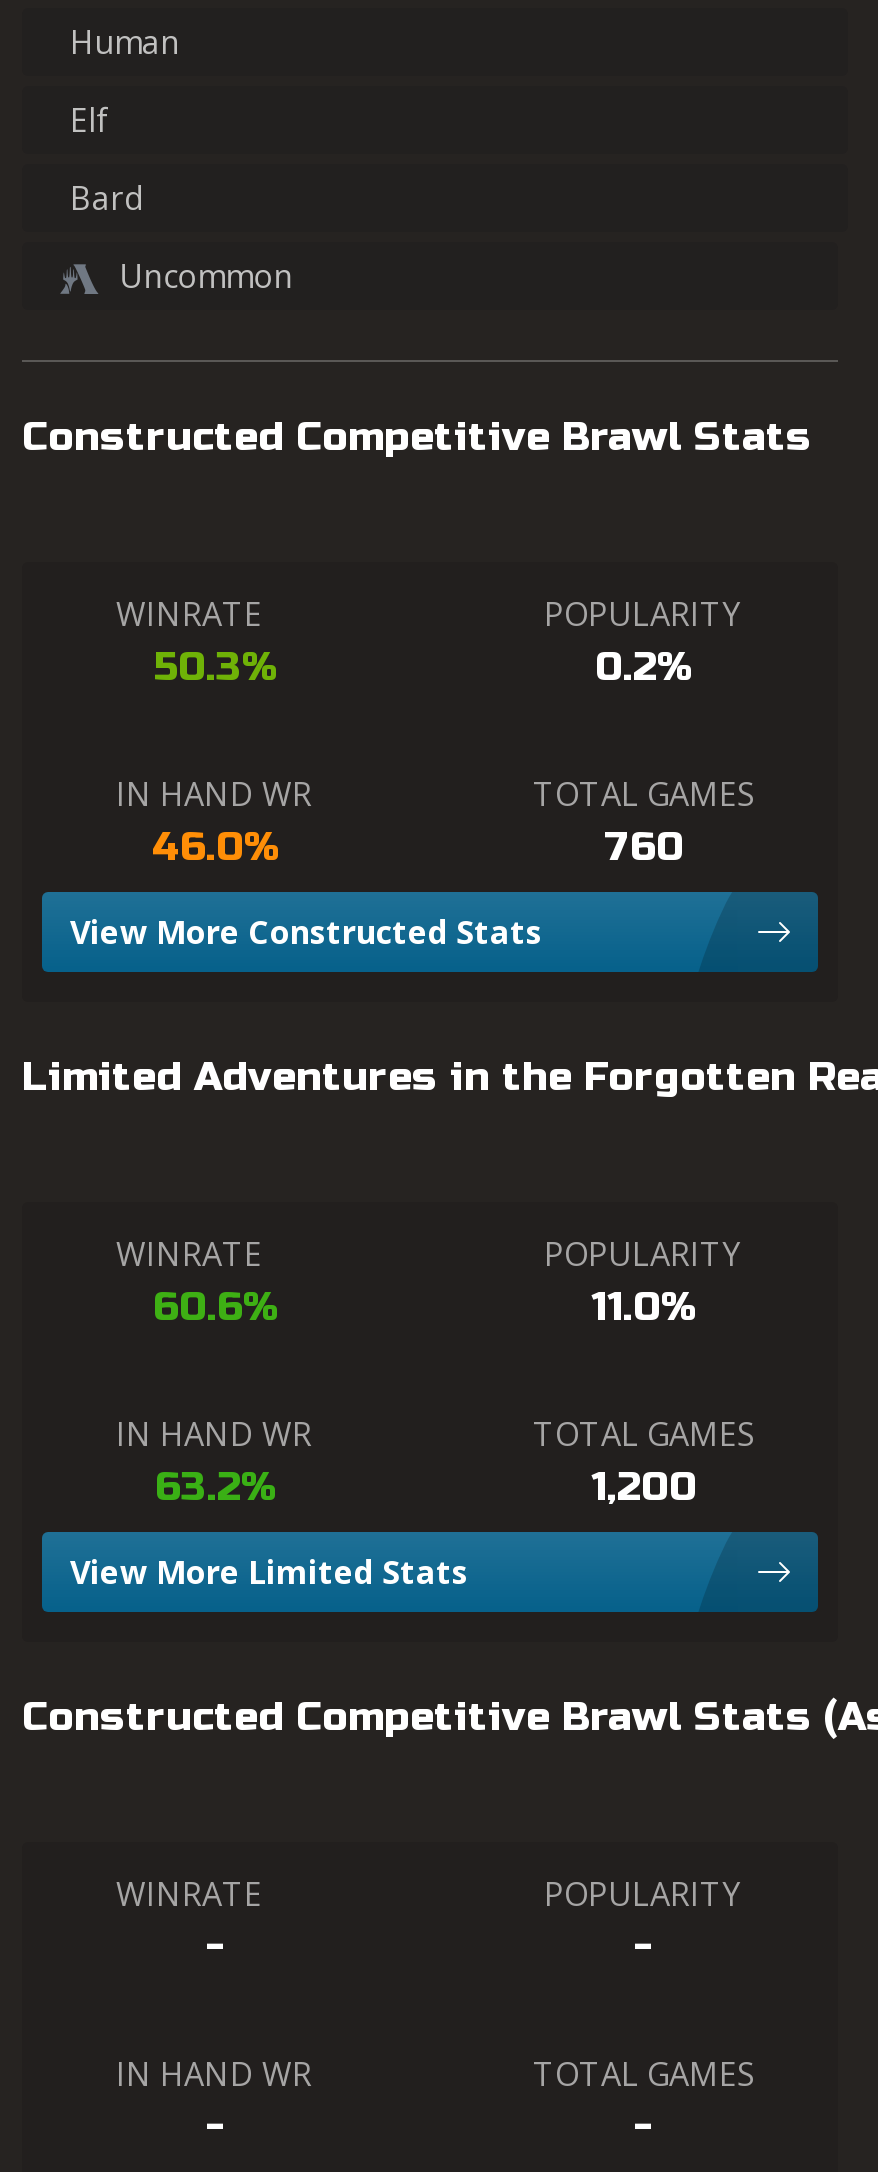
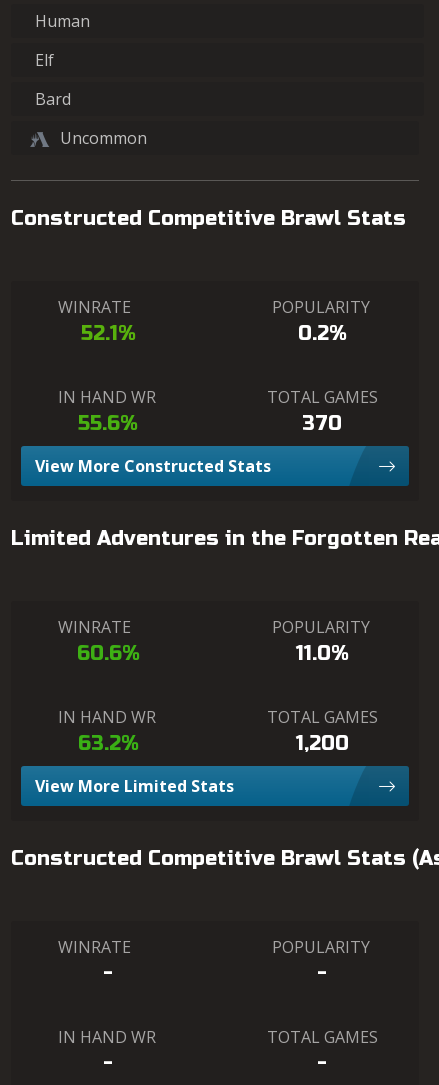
- 50.3%
+ 52.1%

- 46.0%
+ 55.6%

- 760
+ 370
